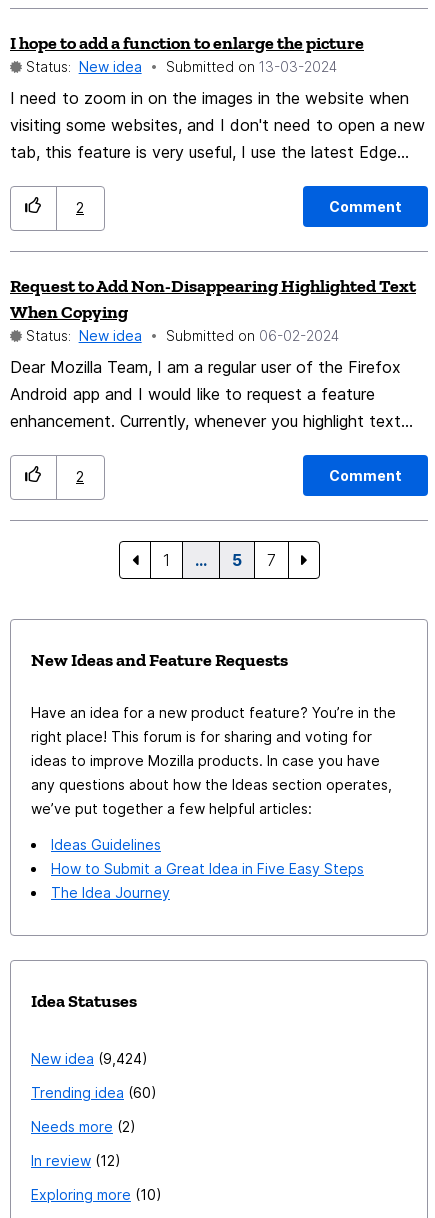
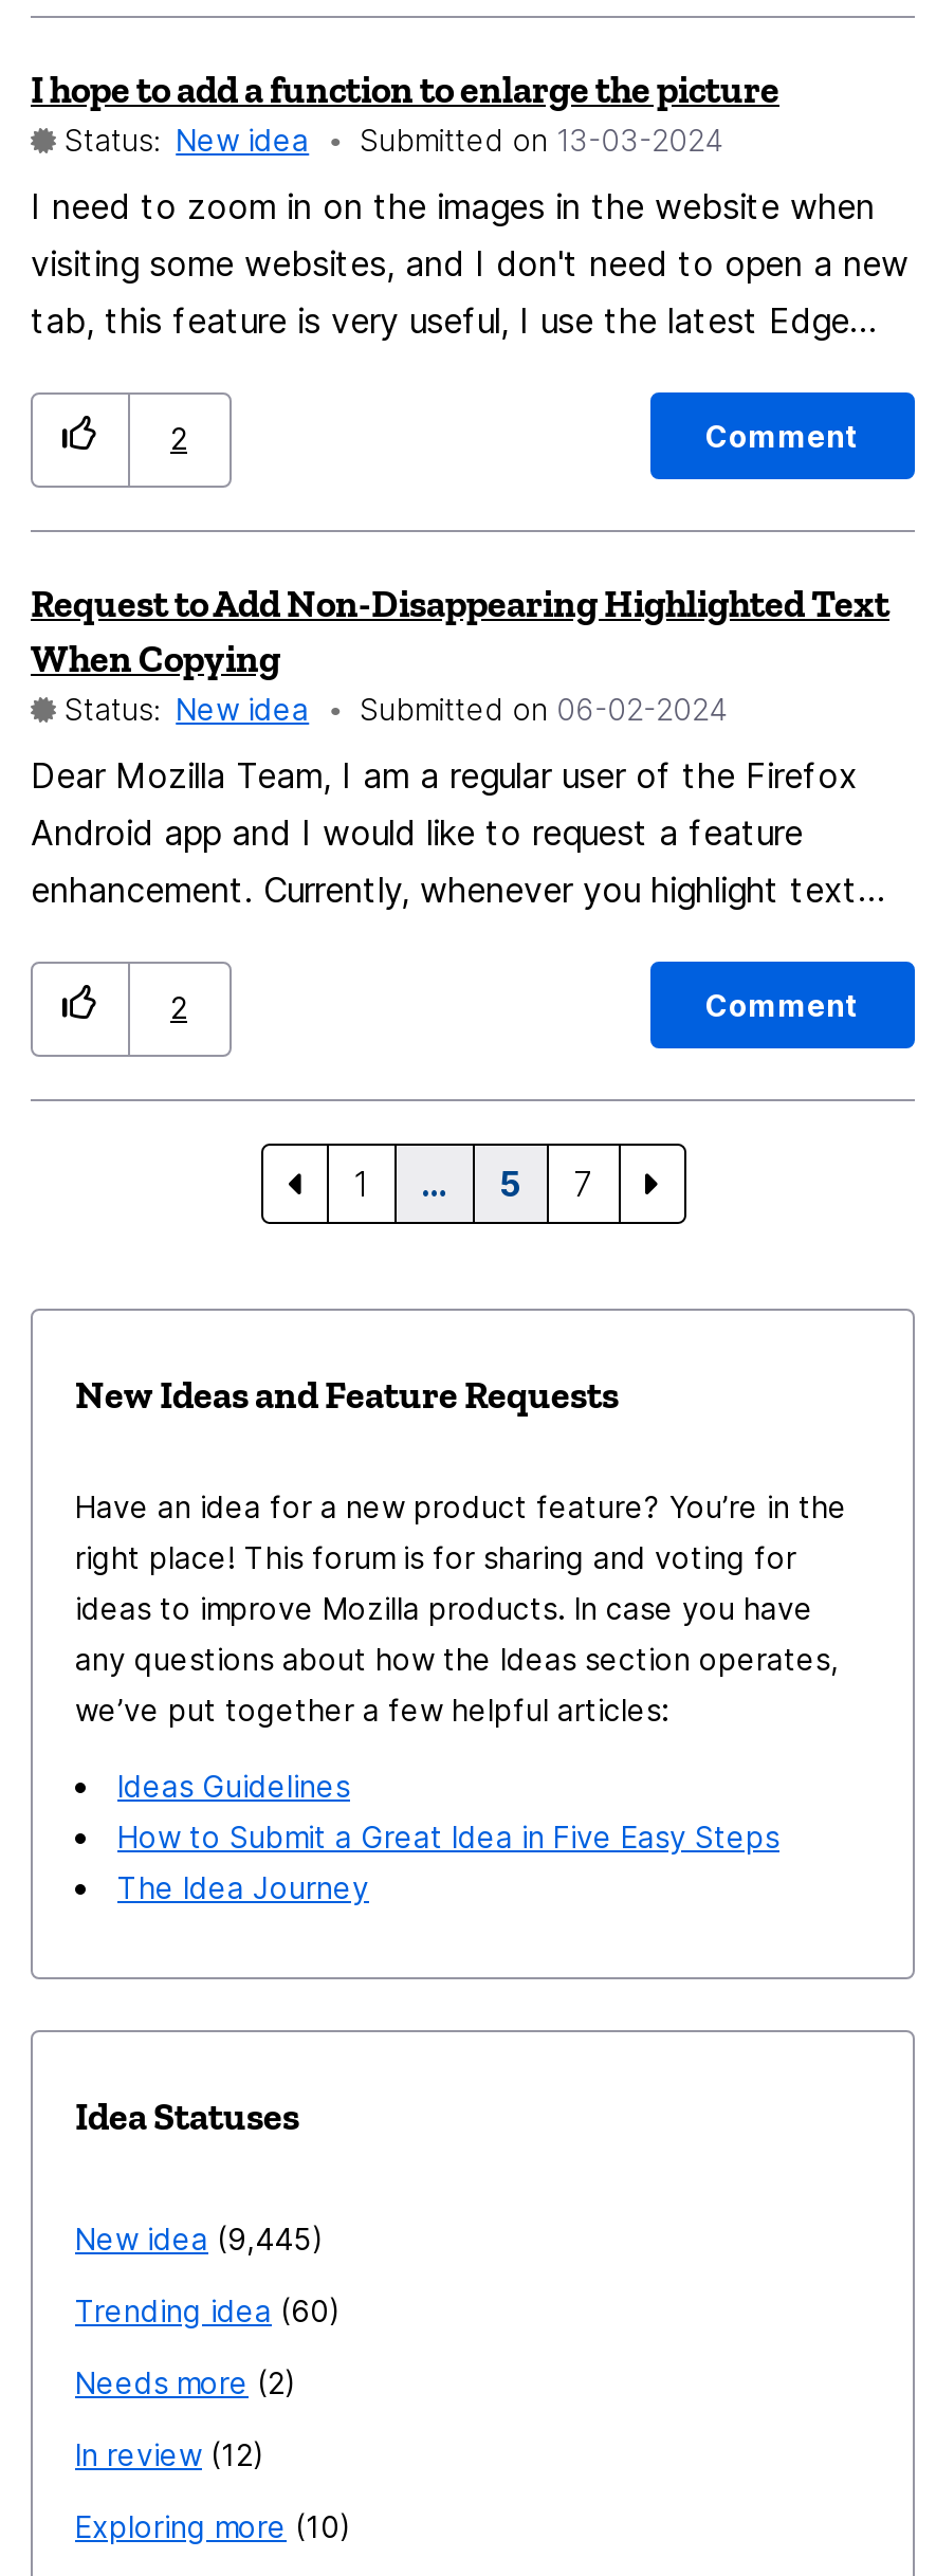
- New idea 9,424
+ New idea 9,445
